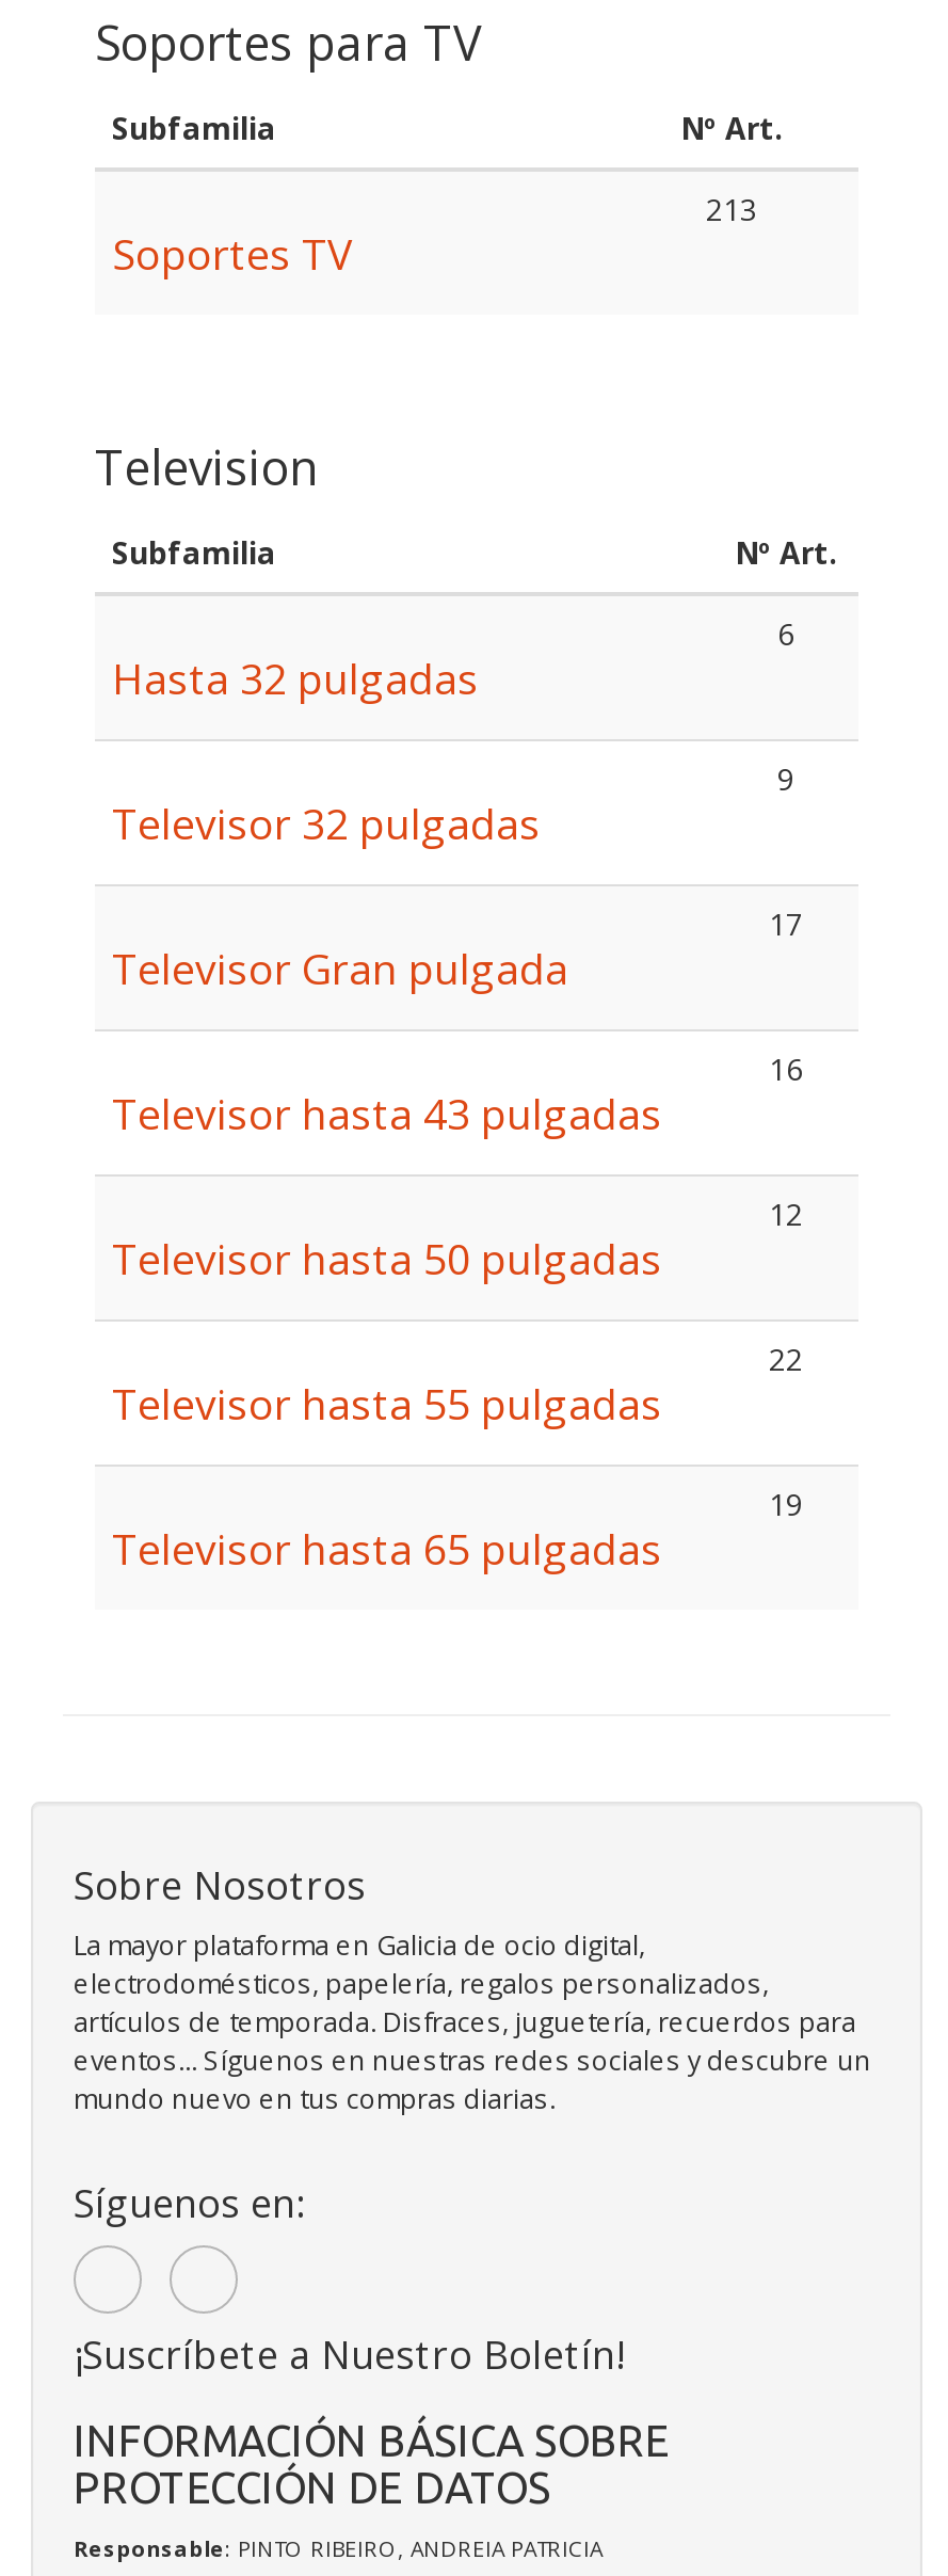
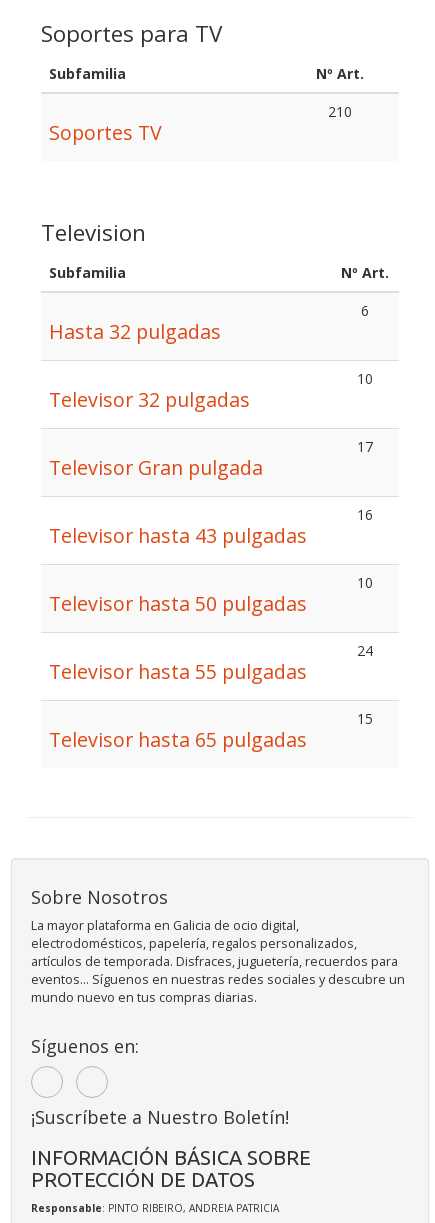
- 213
+ 210

- 9
+ 10

- 12
+ 10

- 22
+ 24

- 19
+ 15
